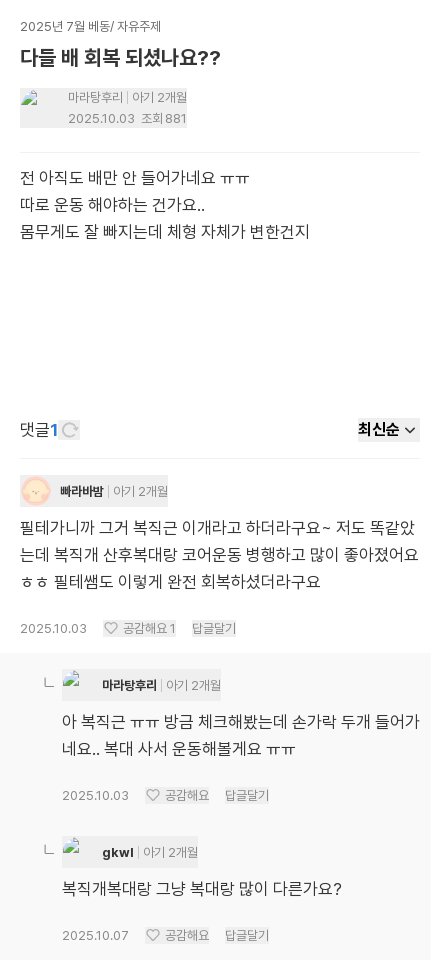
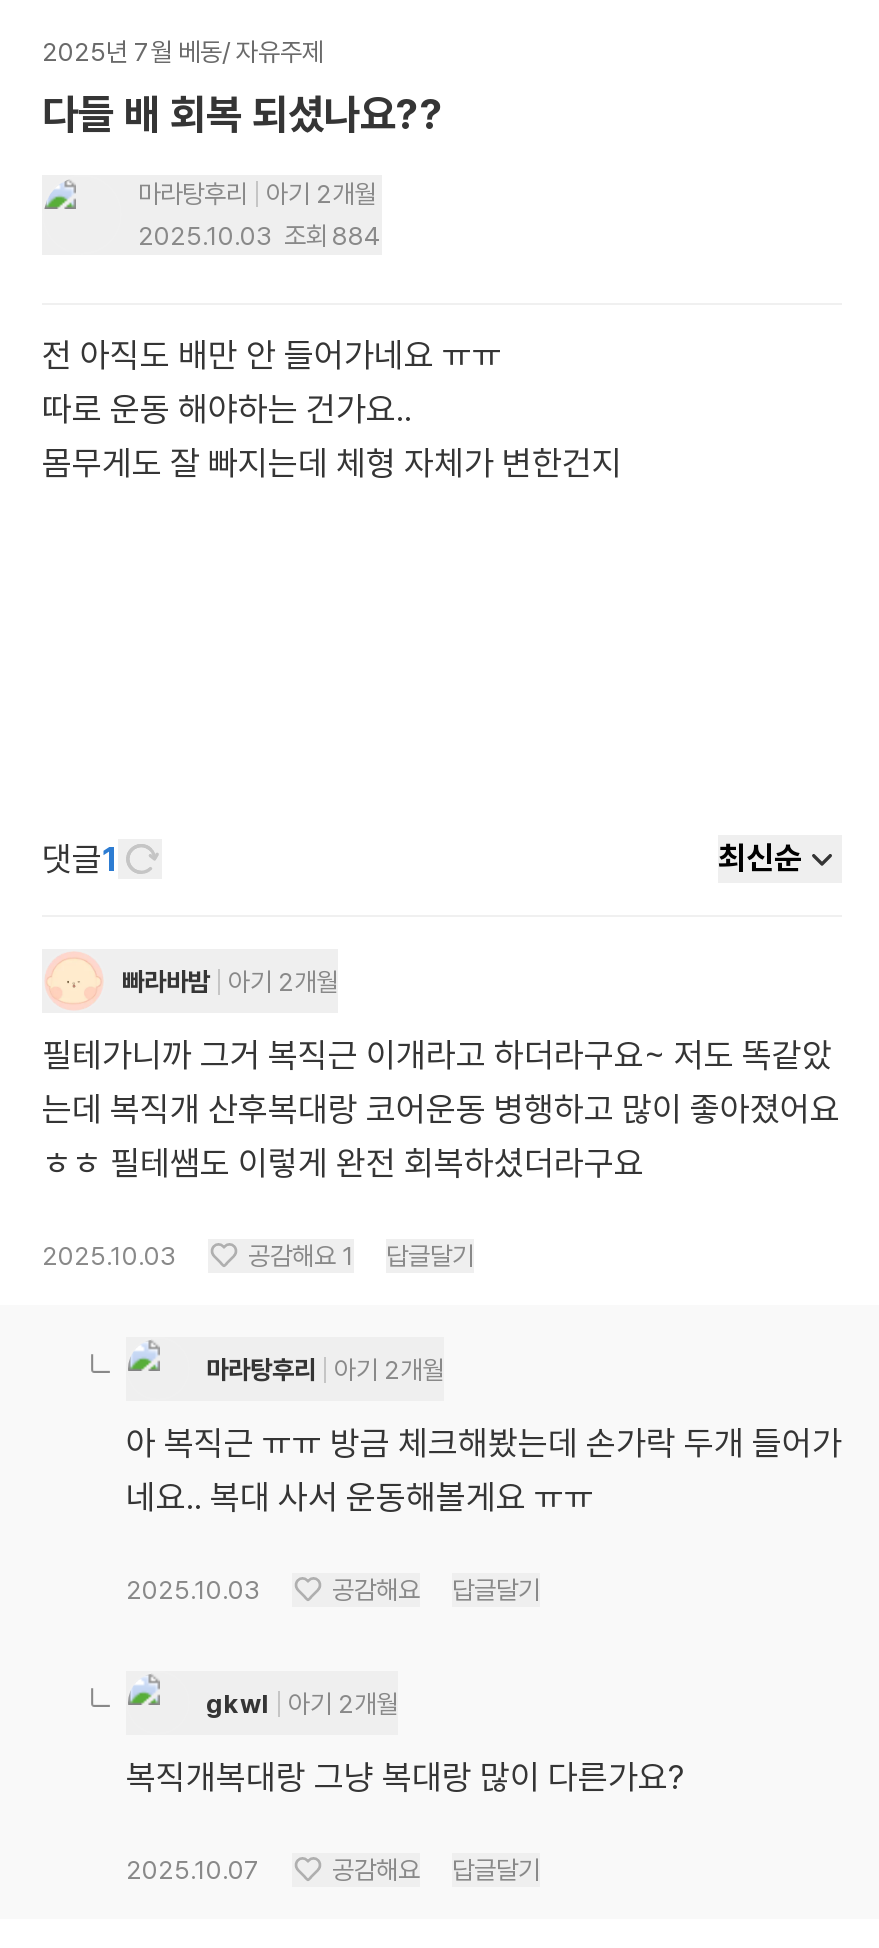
- 2025.10.03 조회 881
+ 2025.10.03 조회 884
